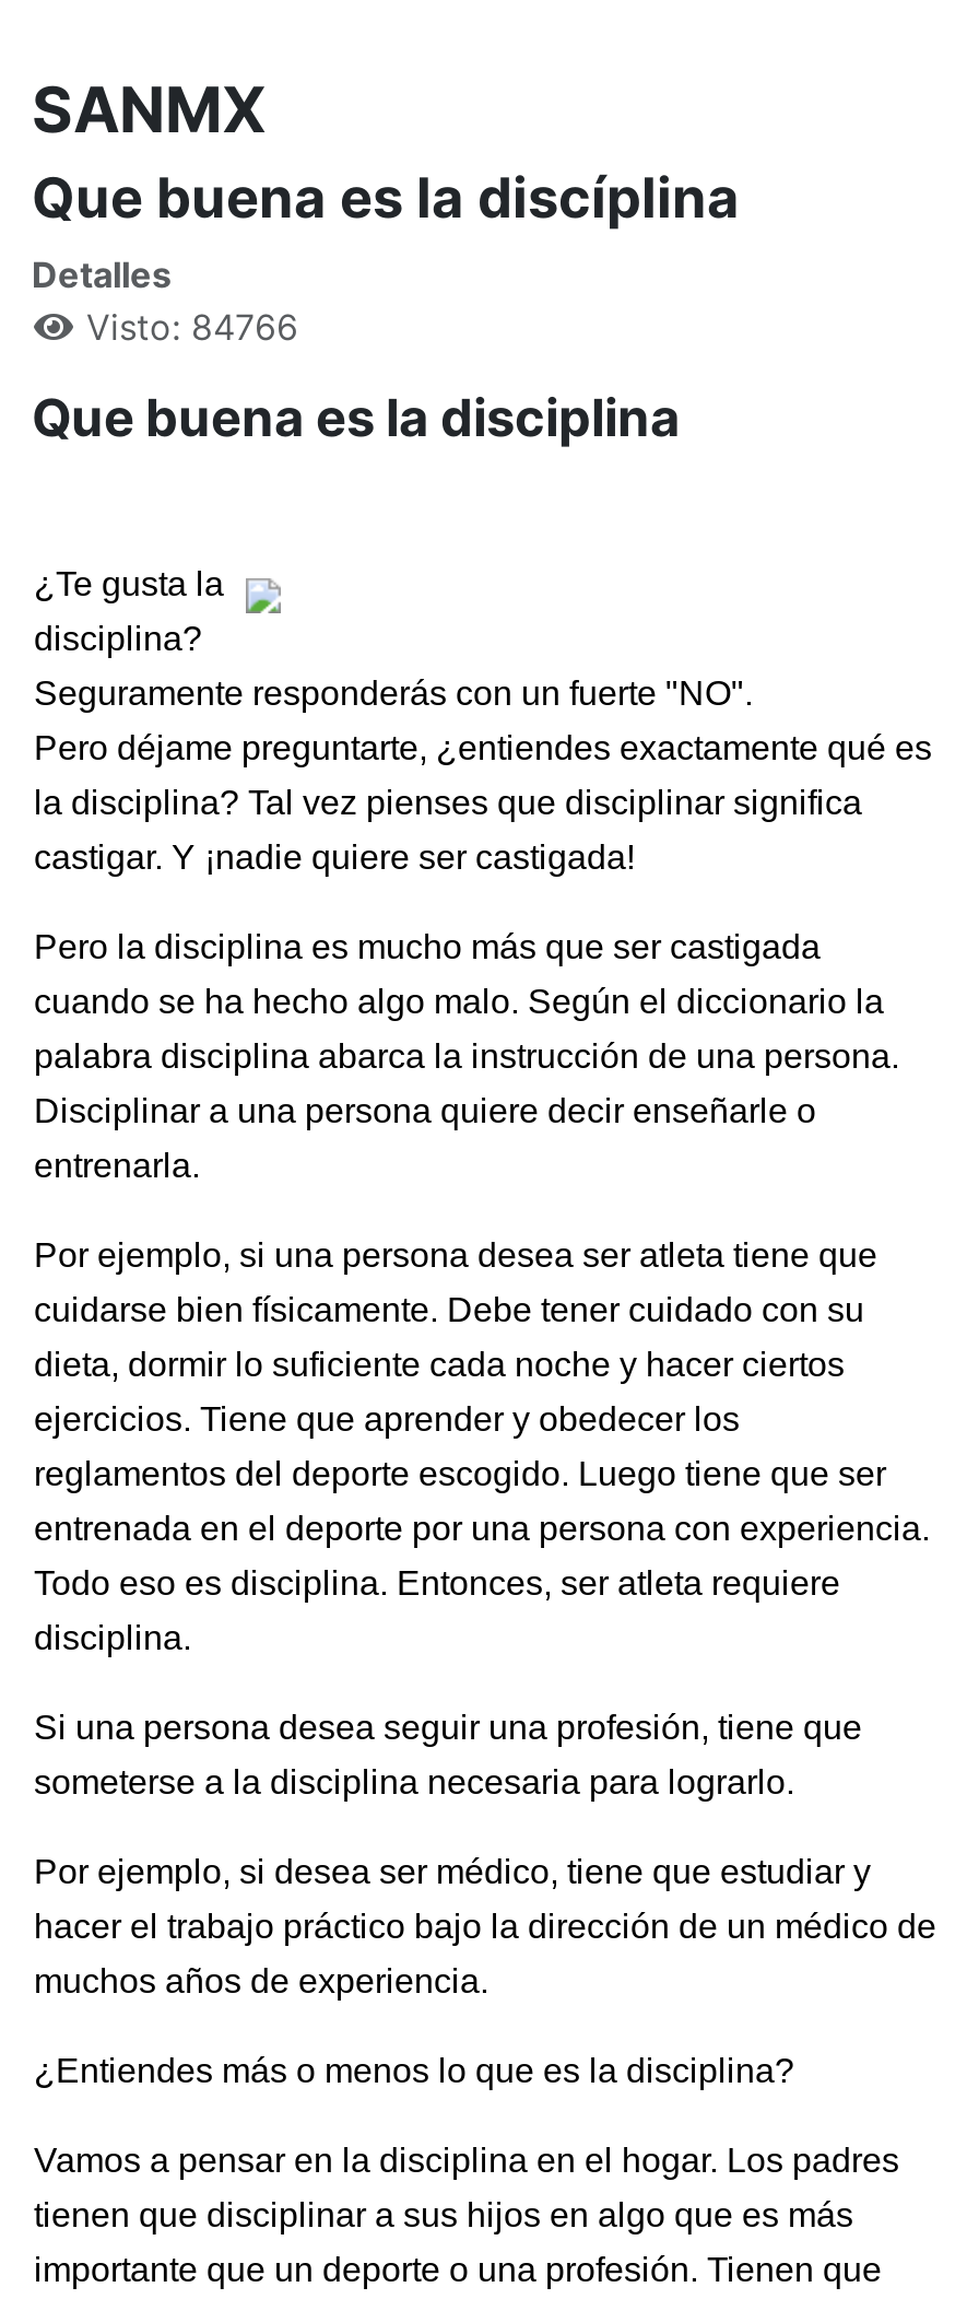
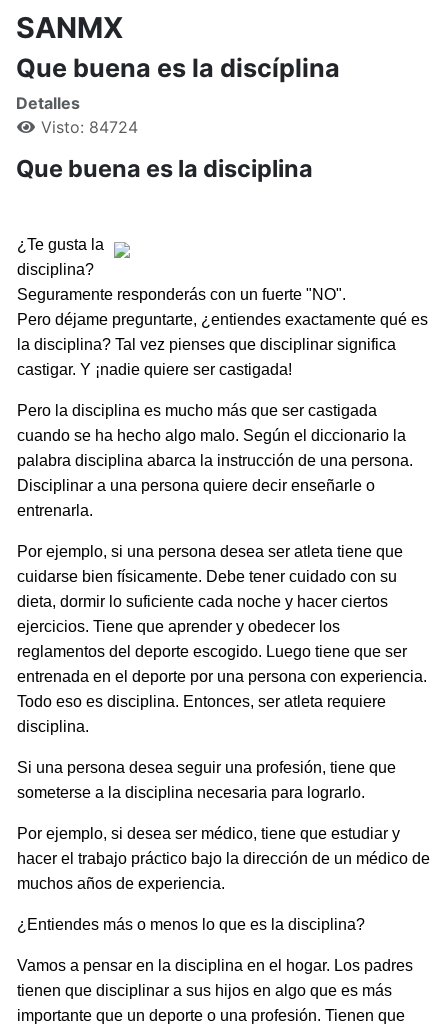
- Visto: 84766
+ Visto: 84724
